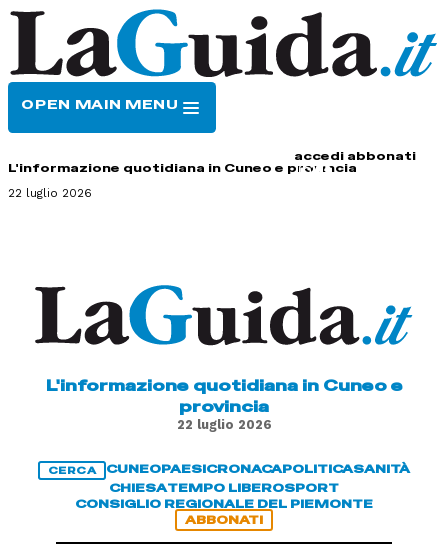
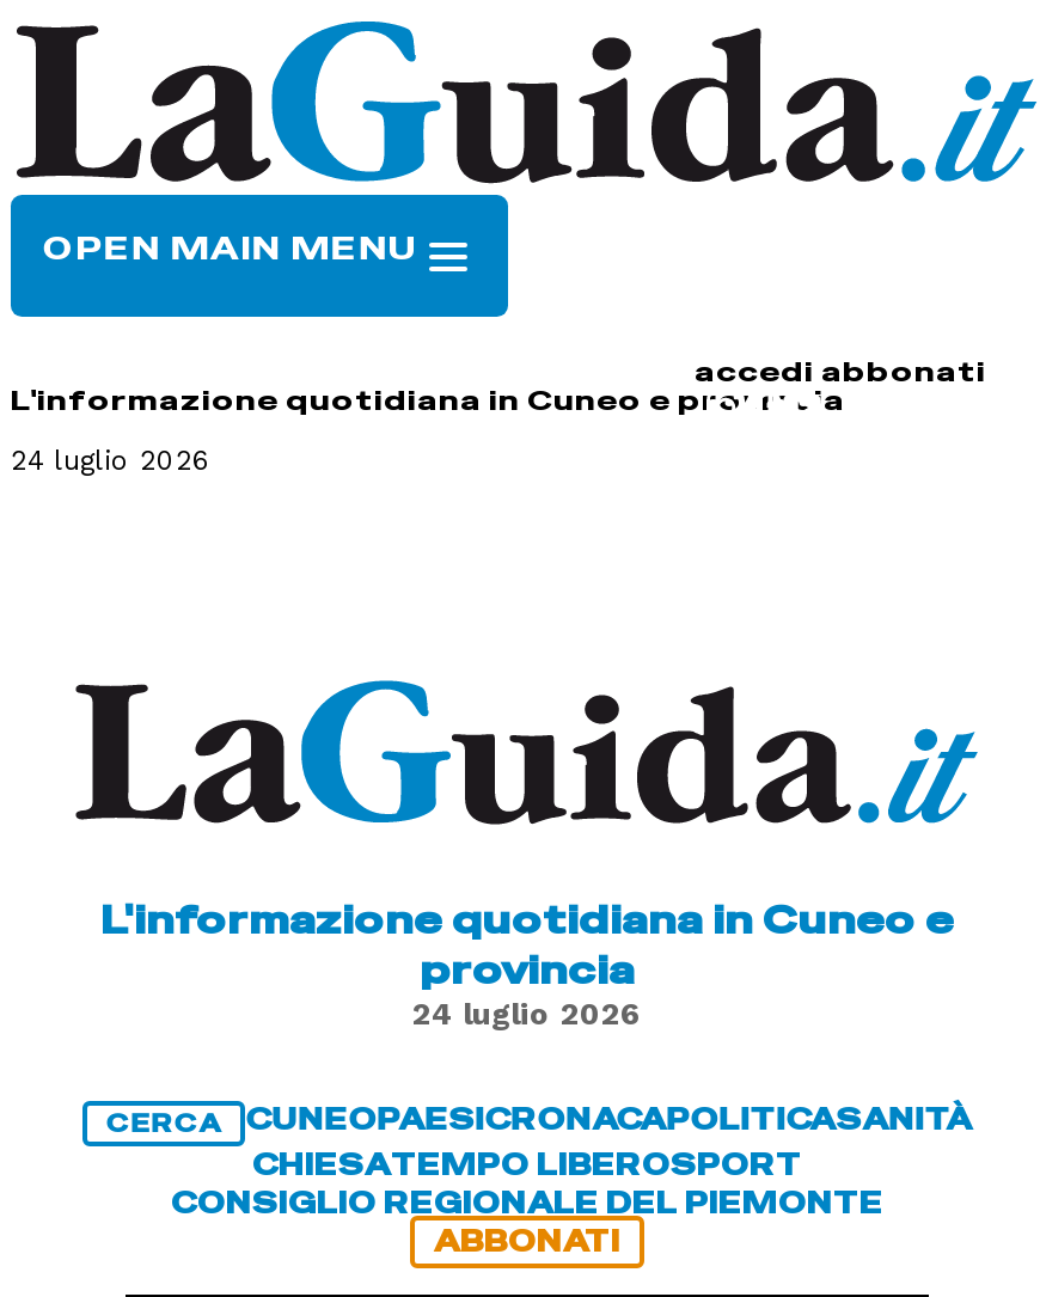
- 22 luglio 2026
+ 24 luglio 2026

- 22 luglio 2026
+ 24 luglio 2026
